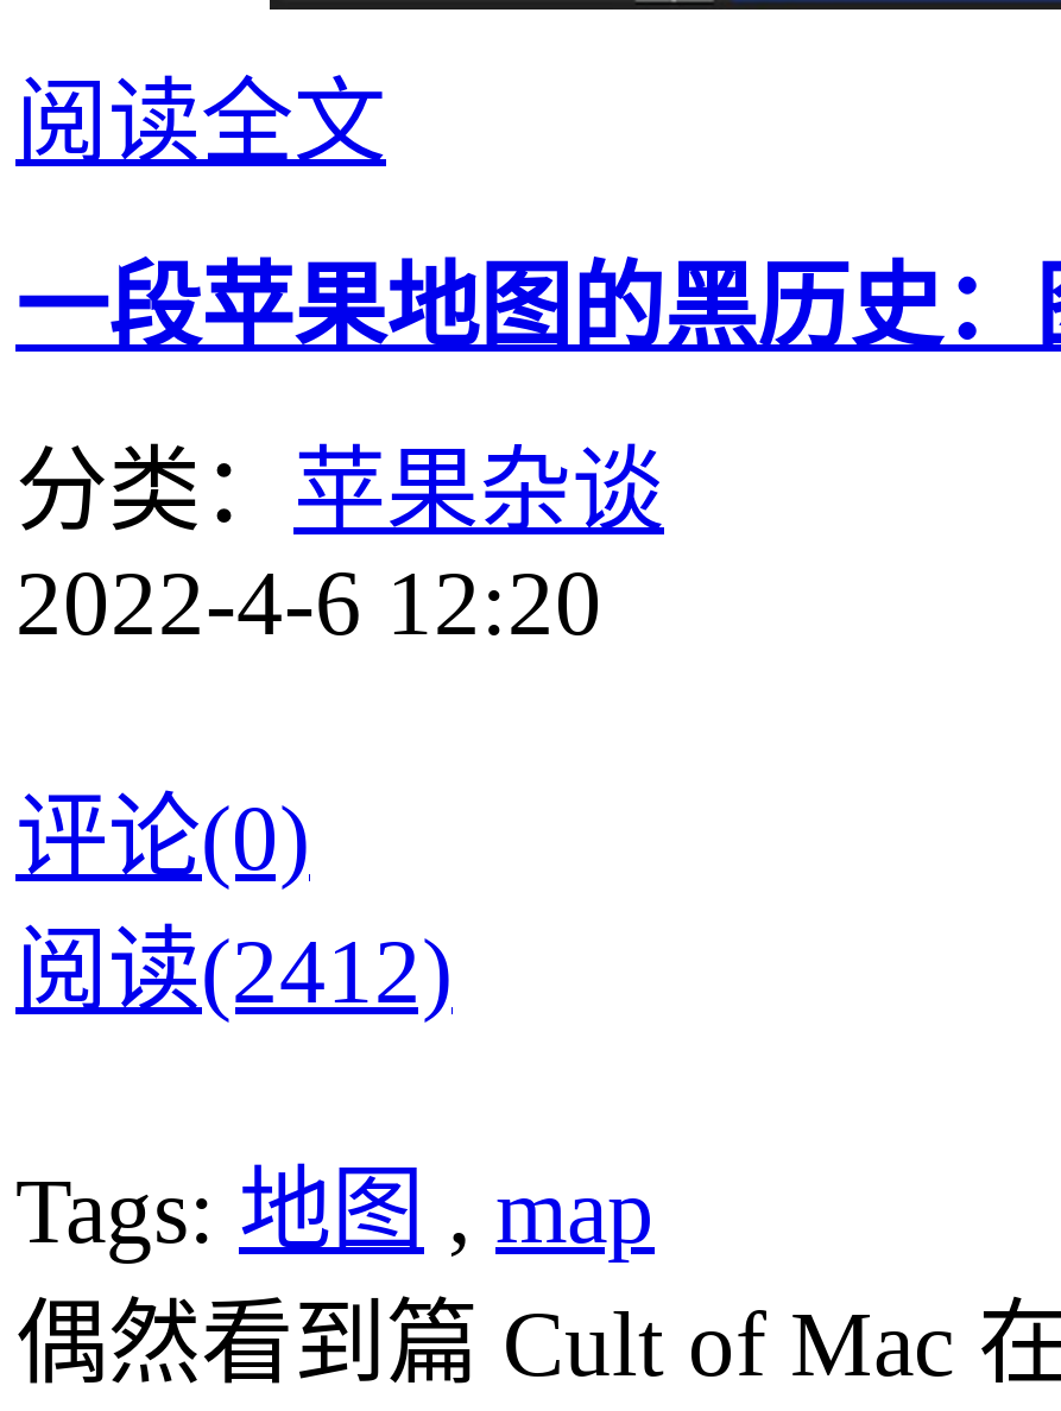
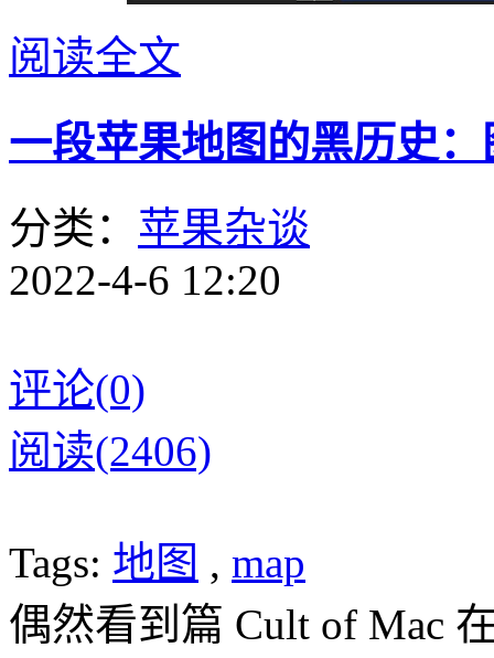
- 阅读(2412)
+ 阅读(2406)
